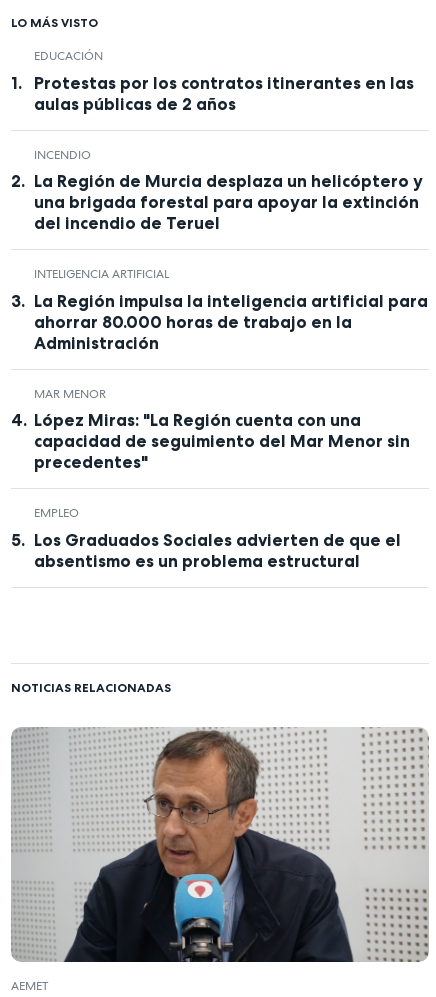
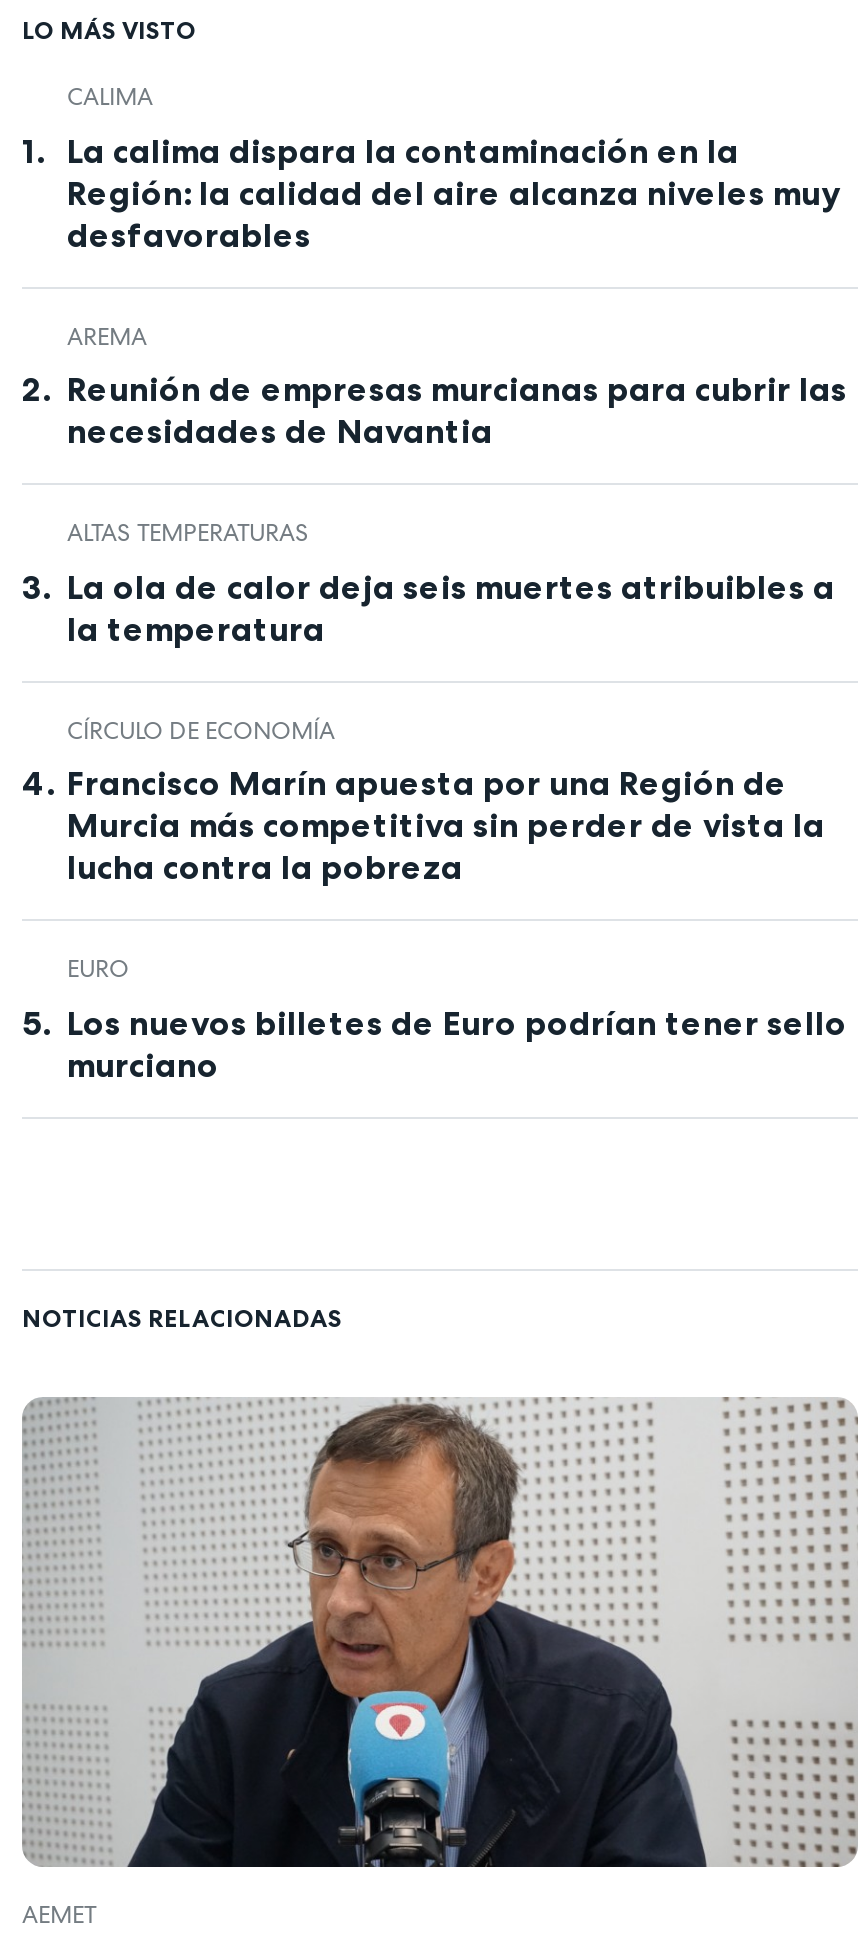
- EDUCACIÓN
- Protestas por los contratos itinerantes en las
- aulas públicas de 2 años
+ CALIMA
+ La calima dispara la contaminación en la
+ Región: la calidad del aire alcanza niveles muy
+ desfavorables

- INCENDIO
- La Región de Murcia desplaza un helicóptero y
- una brigada forestal para apoyar la extinción
- del incendio de Teruel
+ AREMA
+ Reunión de empresas murcianas para cubrir las
+ necesidades de Navantia

- INTELIGENCIA ARTIFICIAL
- La Región impulsa la inteligencia artificial para
- ahorrar 80.000 horas de trabajo en la
- Administración
+ ALTAS TEMPERATURAS
+ La ola de calor deja seis muertes atribuibles a
+ la temperatura

- MAR MENOR
- López Miras: "La Región cuenta con una
- capacidad de seguimiento del Mar Menor sin
- precedentes"
+ CÍRCULO DE ECONOMÍA
+ Francisco Marín apuesta por una Región de
+ Murcia más competitiva sin perder de vista la
+ lucha contra la pobreza

- EMPLEO
- Los Graduados Sociales advierten de que el
- absentismo es un problema estructural
+ EURO
+ Los nuevos billetes de Euro podrían tener sello
+ murciano
